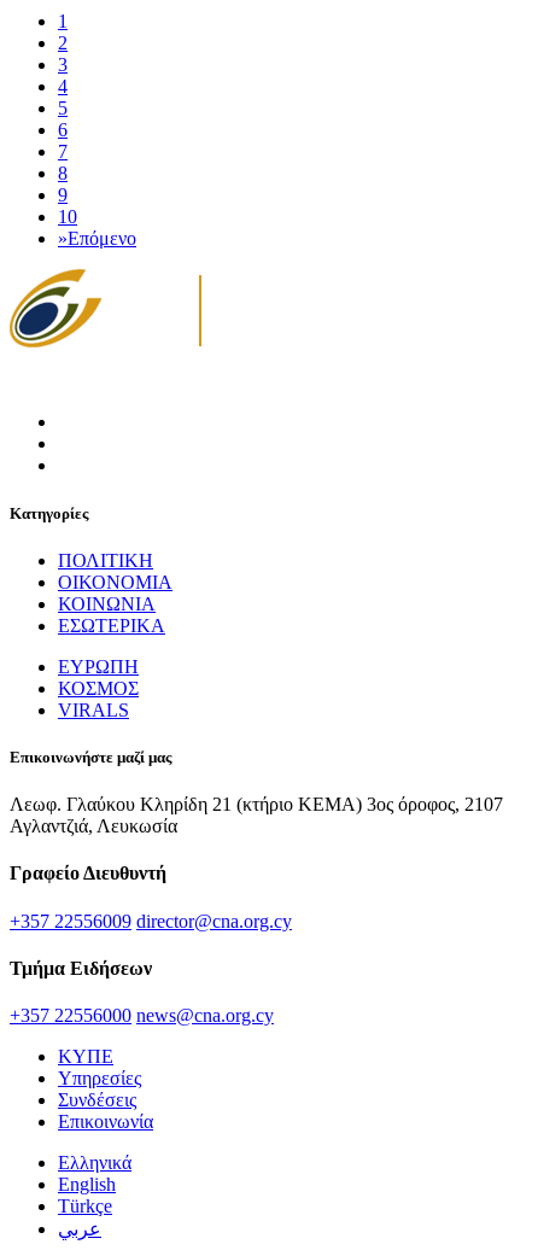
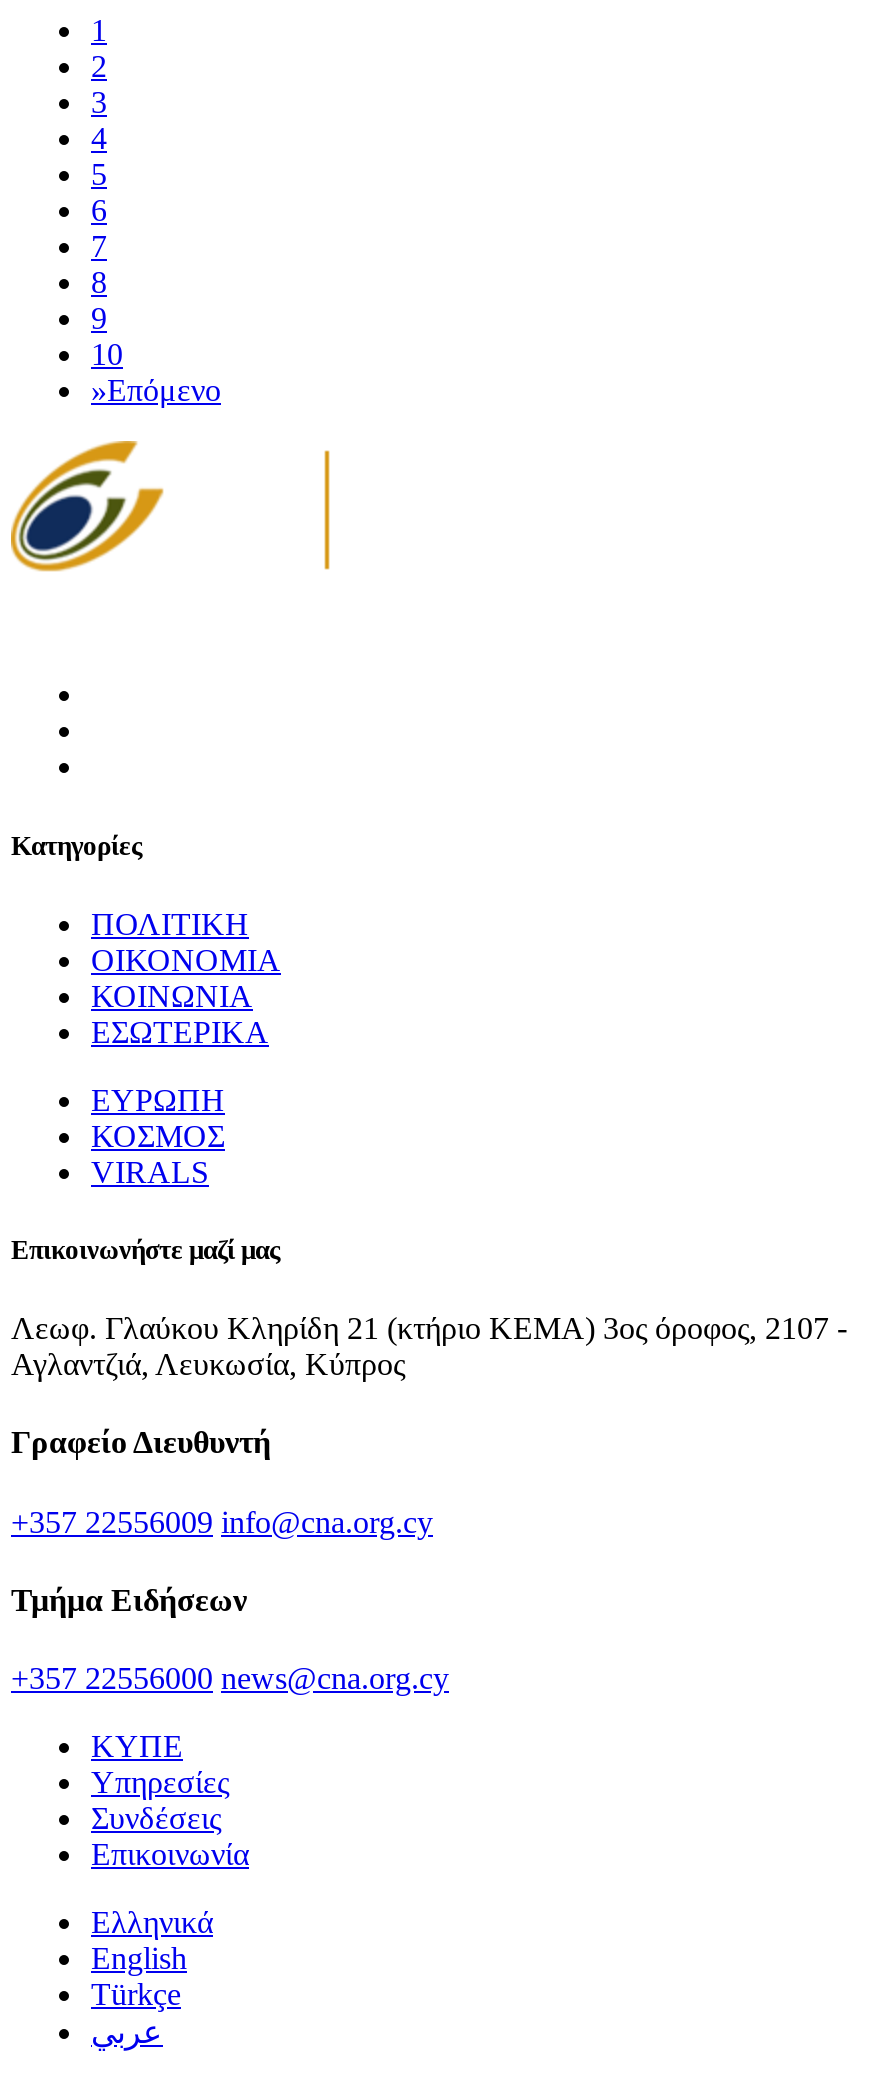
- Λεωφ. Γλαύκου Κληρίδη 21 (κτήριο ΚΕΜΑ) 3ος όροφος, 2107
- Αγλαντζιά, Λευκωσία
+ Λεωφ. Γλαύκου Κληρίδη 21 (κτήριο ΚΕΜΑ) 3ος όροφος, 2107 -
+ Αγλαντζιά, Λευκωσία, Κύπρος

- +357 22556009 director@cna.org.cy
+ +357 22556009 info@cna.org.cy
